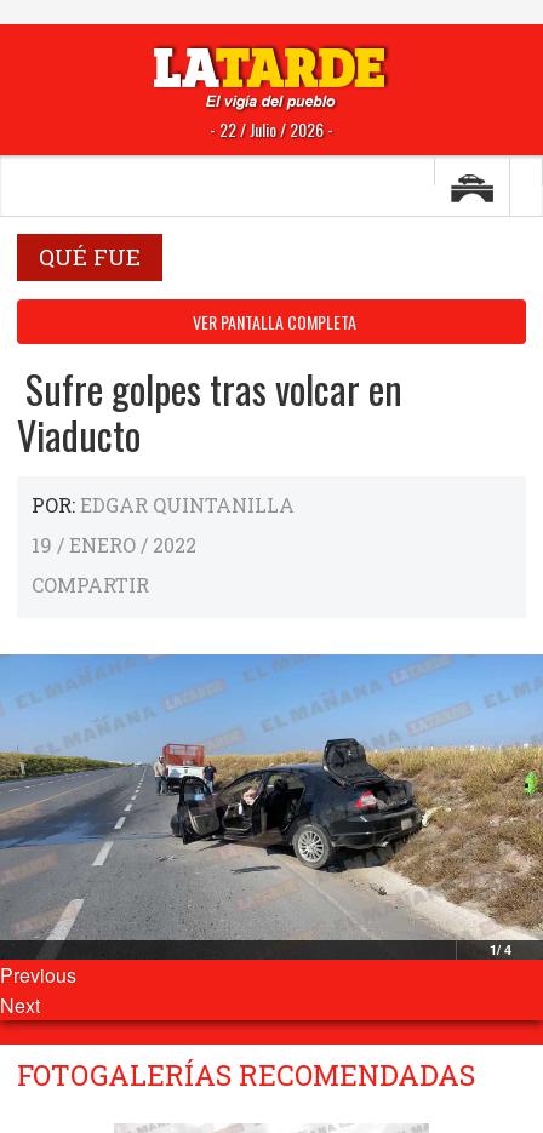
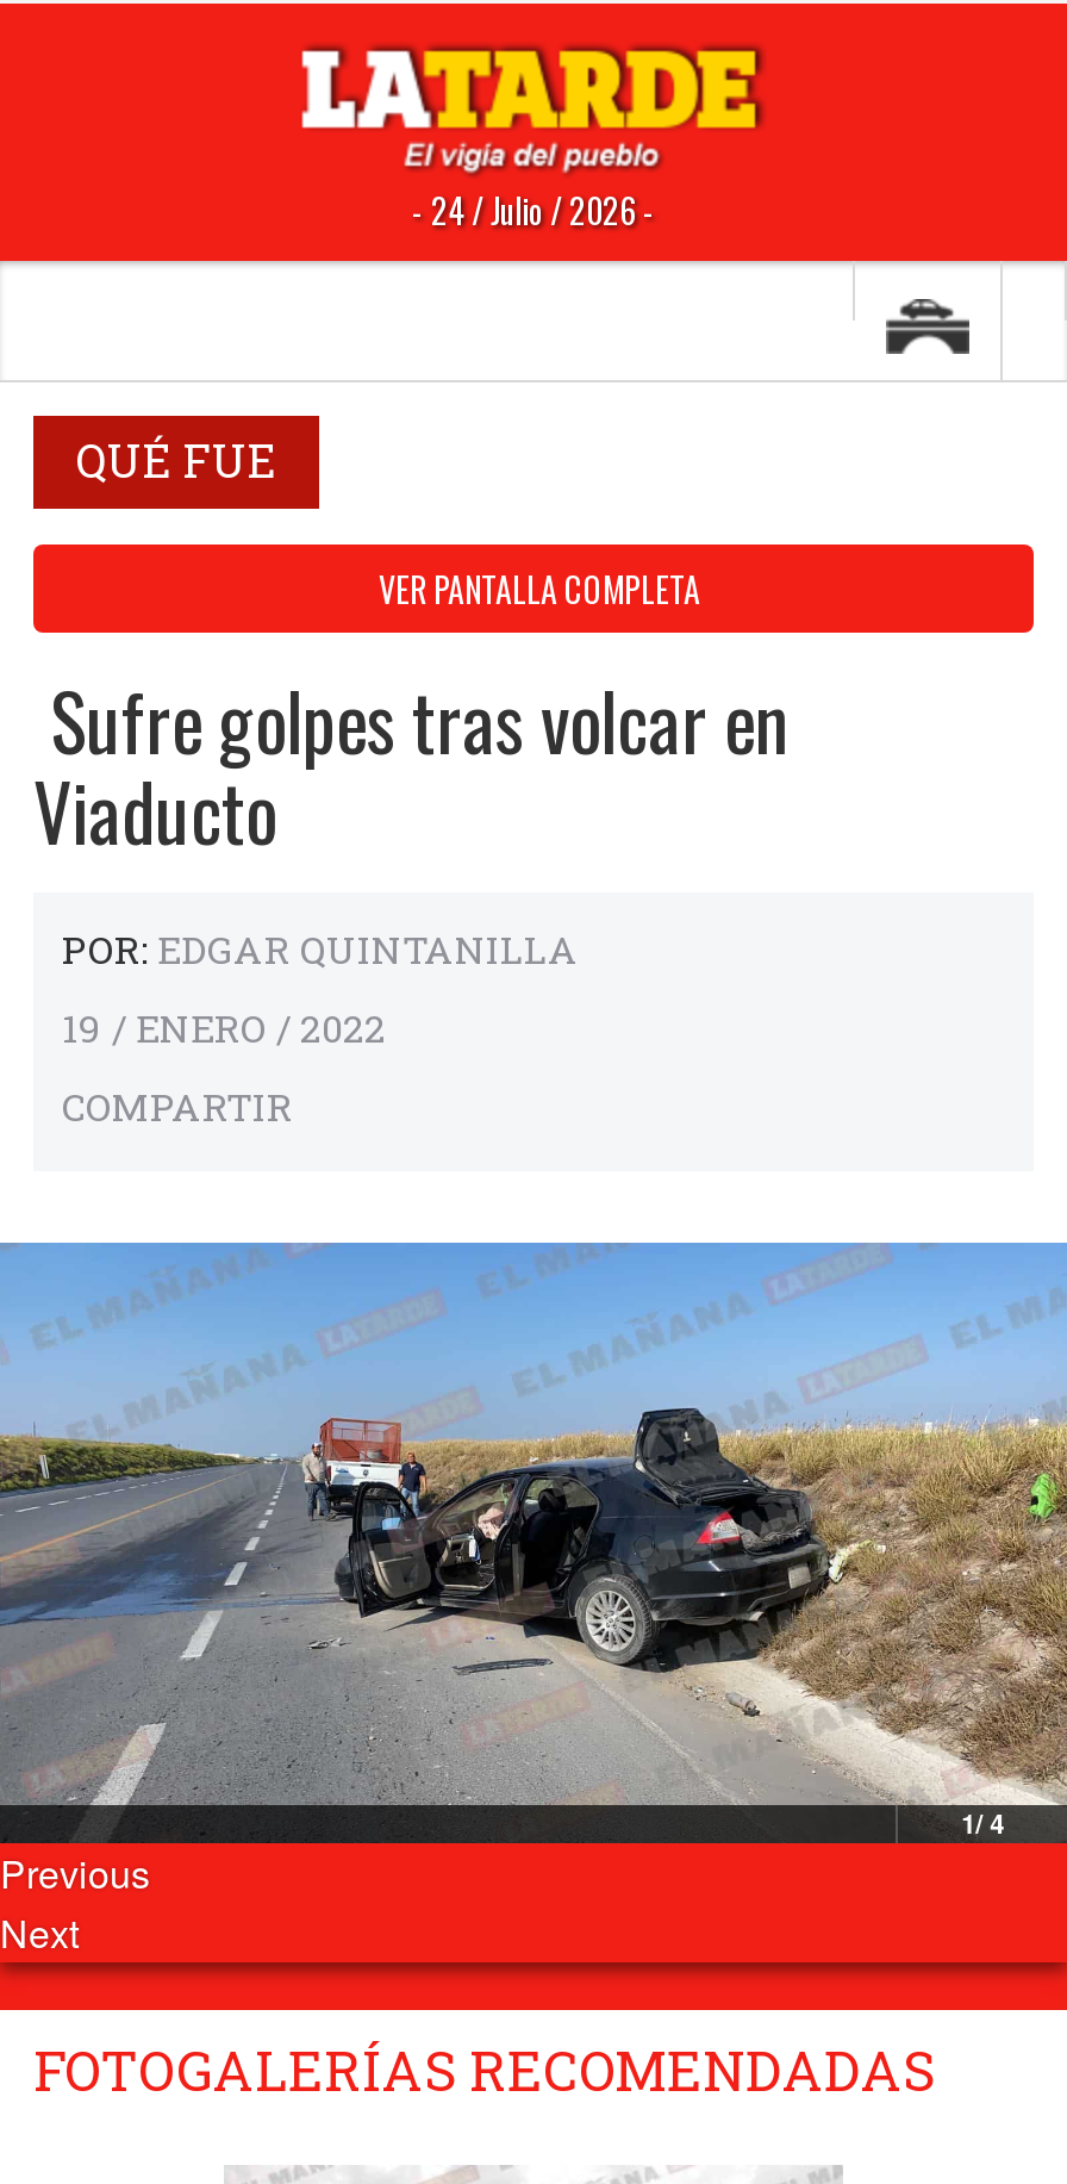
- - 22 / Julio / 2026 -
+ - 24 / Julio / 2026 -
